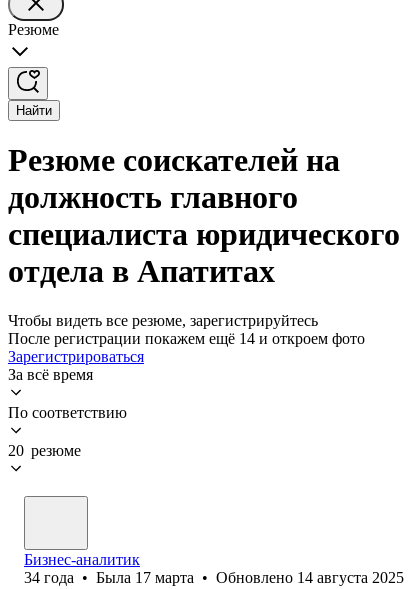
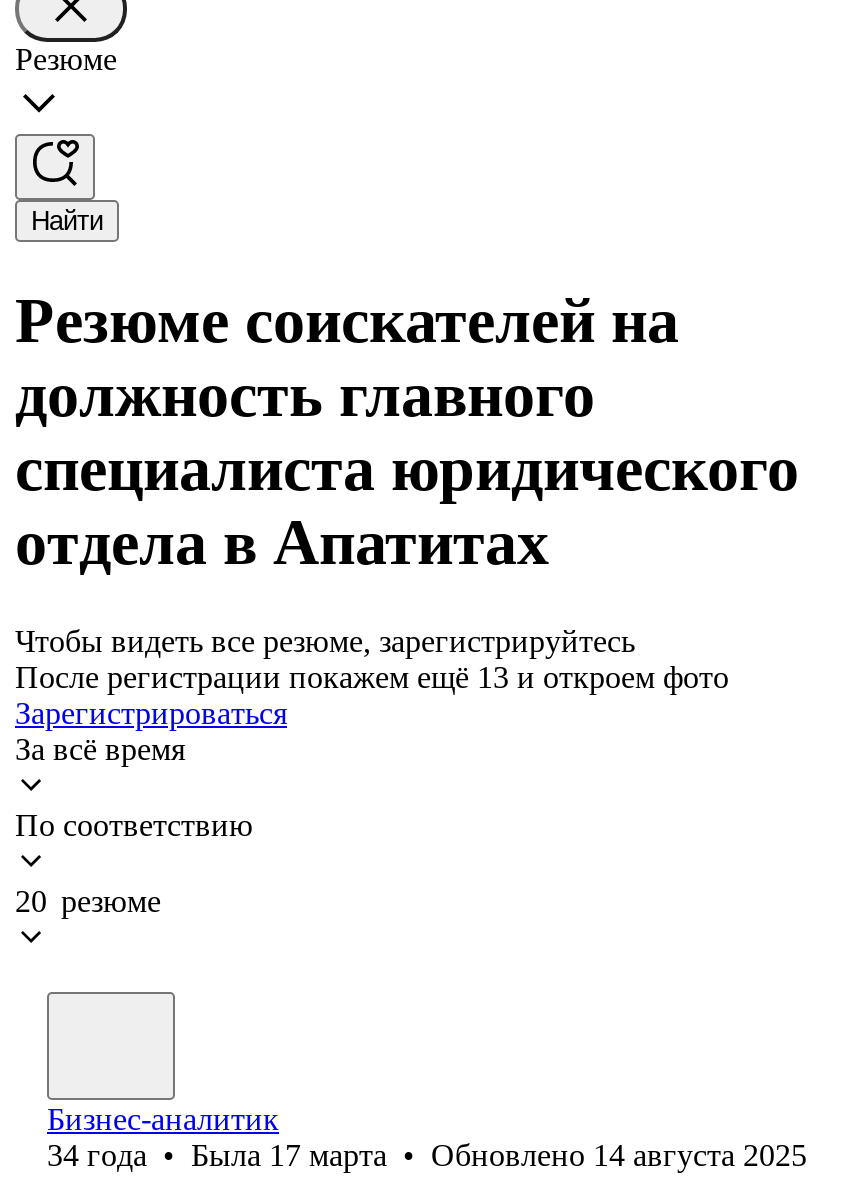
- После регистрации покажем ещё 14 и откроем фото
+ После регистрации покажем ещё 13 и откроем фото
